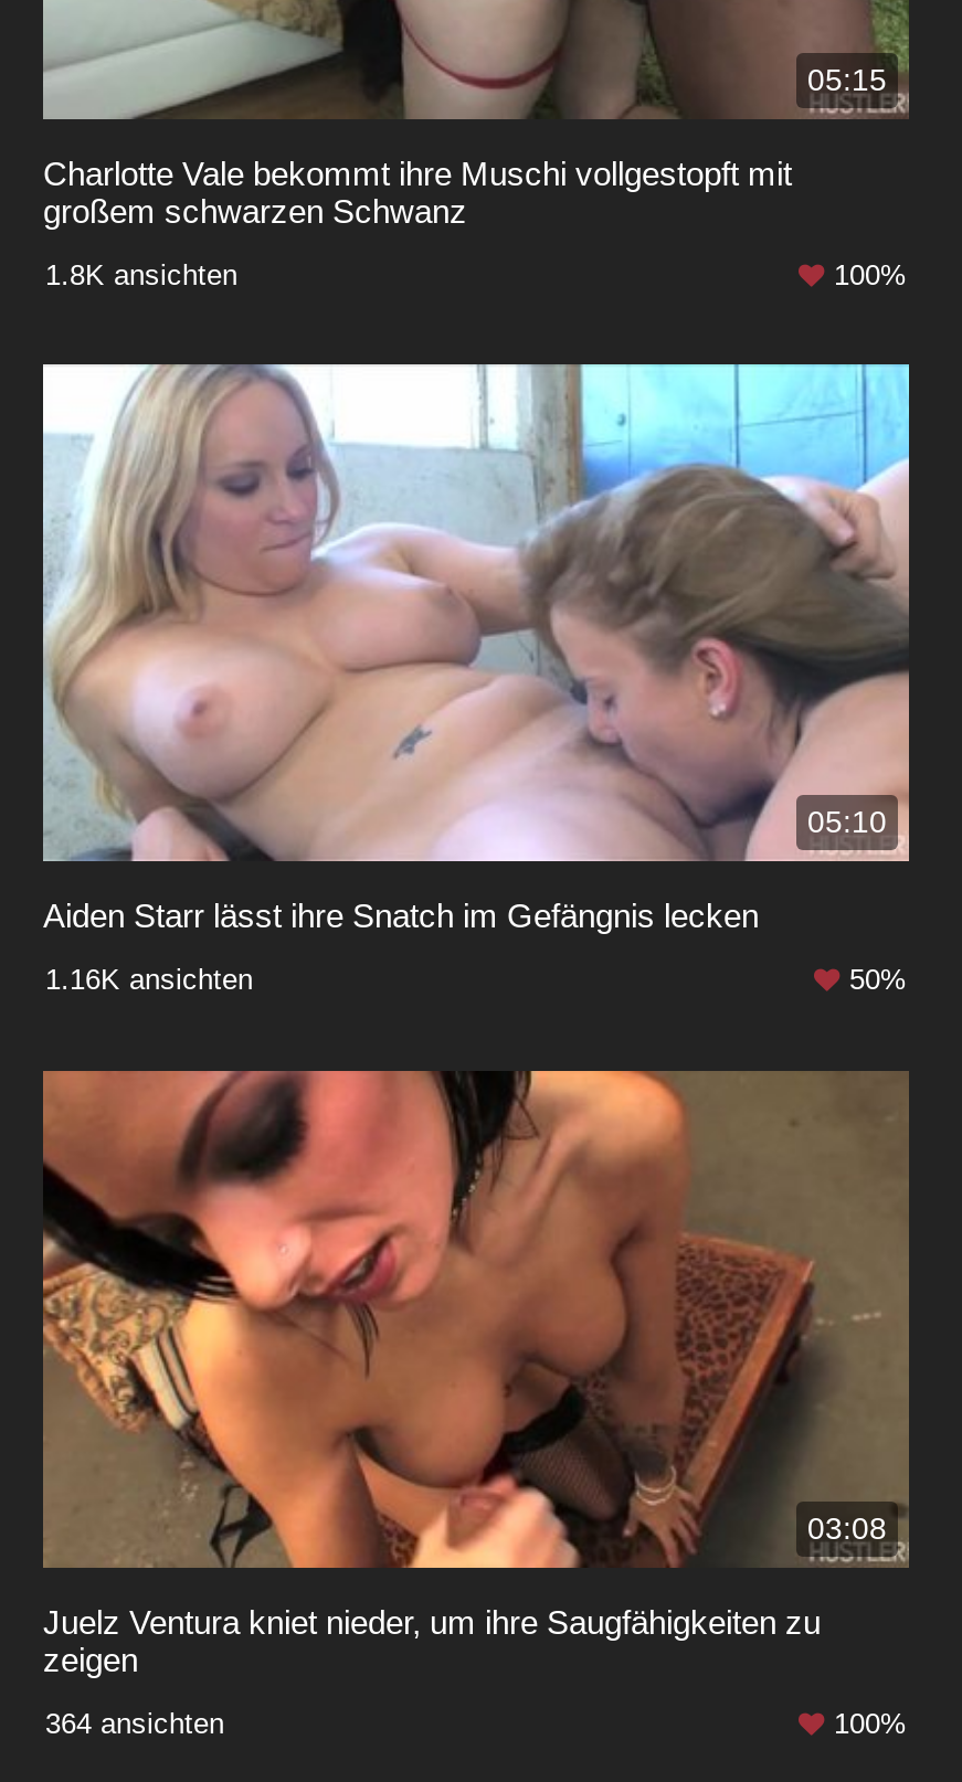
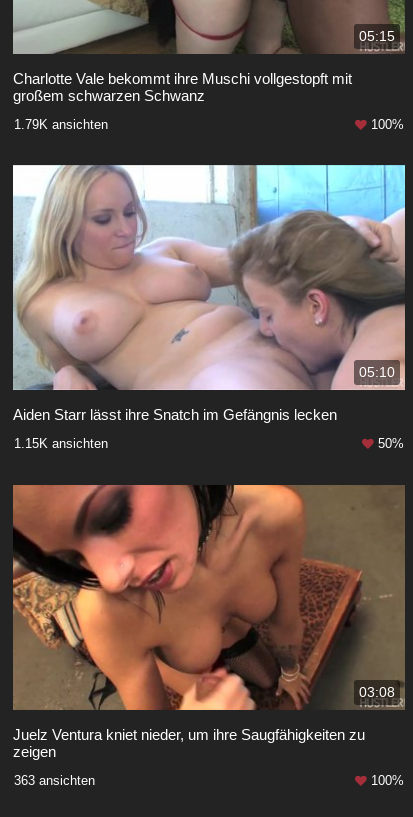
- 1.8K ansichten
+ 1.79K ansichten

- 1.16K ansichten
+ 1.15K ansichten

- 364 ansichten
+ 363 ansichten
